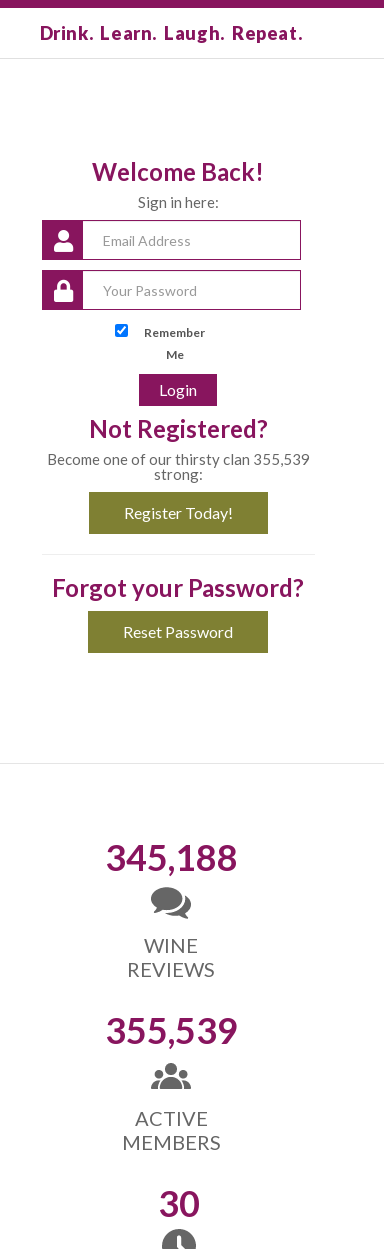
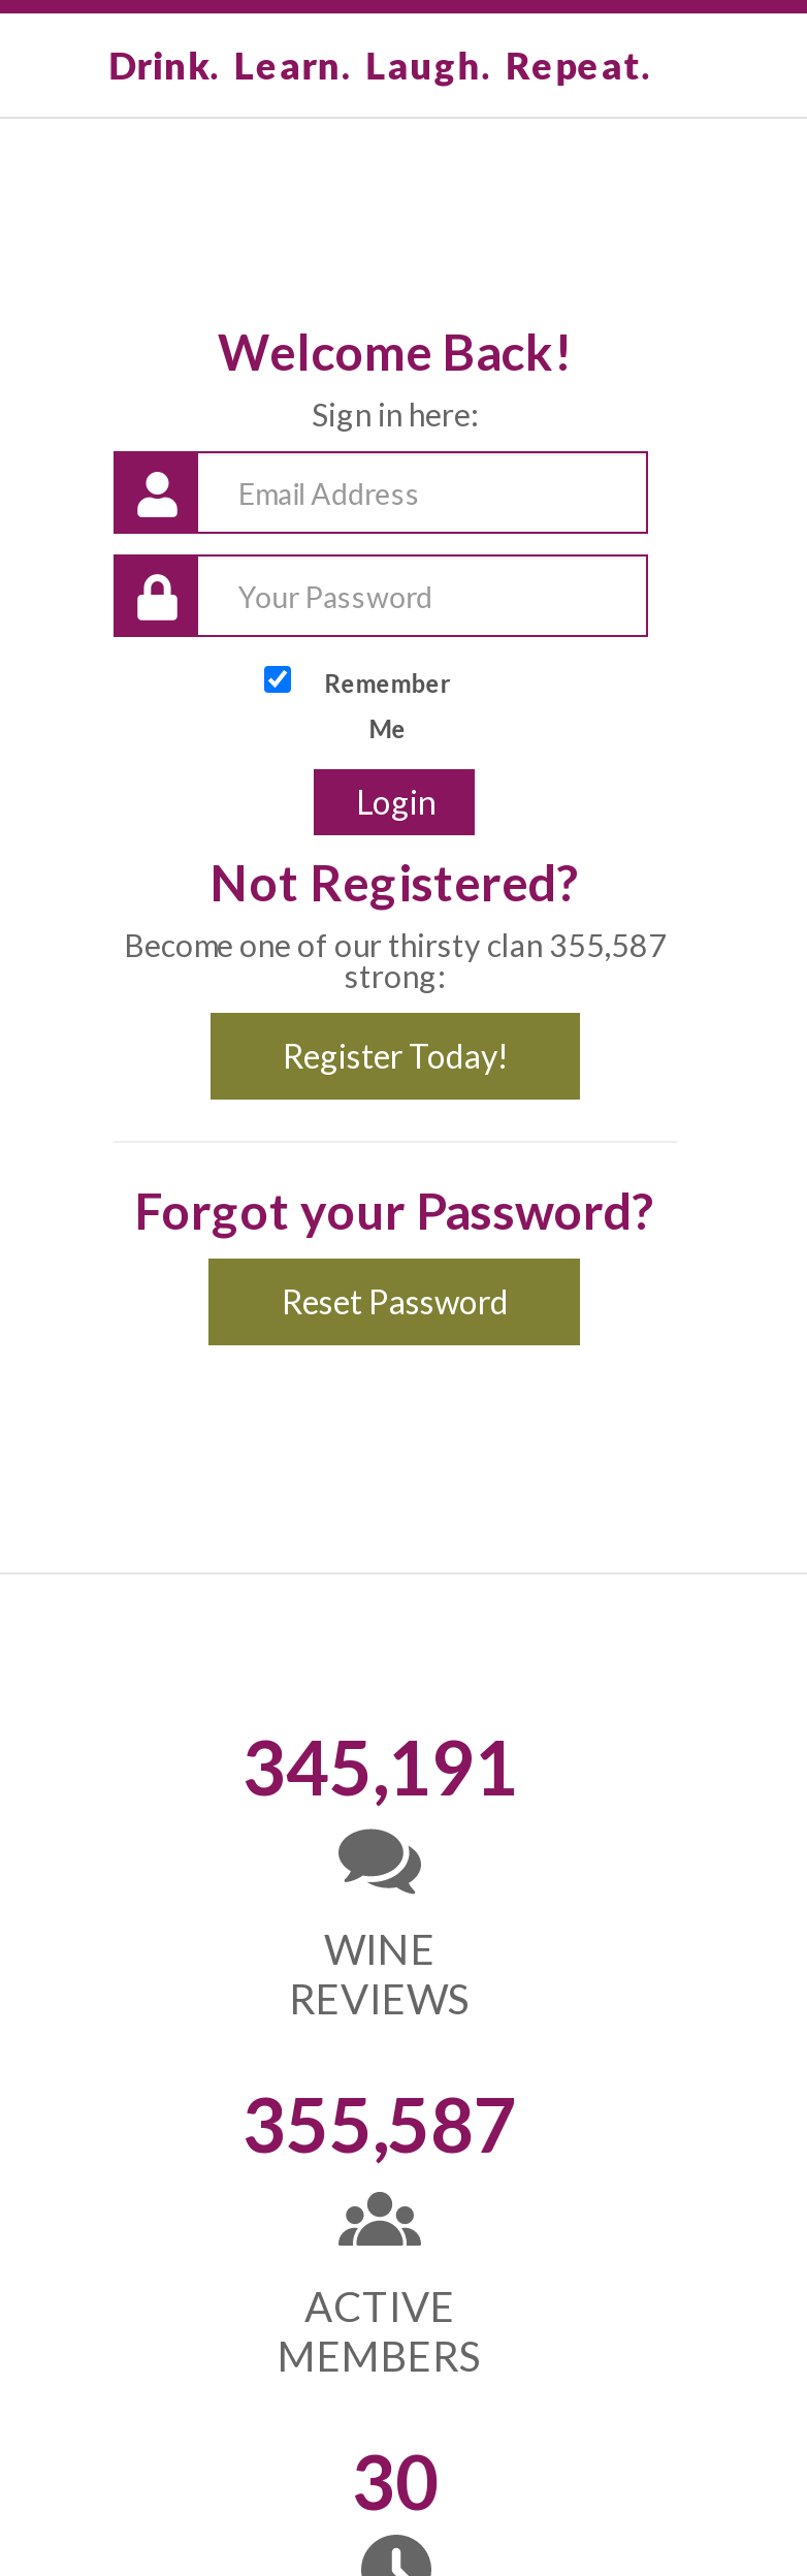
- Become one of our thirsty clan 355,539
+ Become one of our thirsty clan 355,587

- 345,188
+ 345,191

- 355,539
+ 355,587
